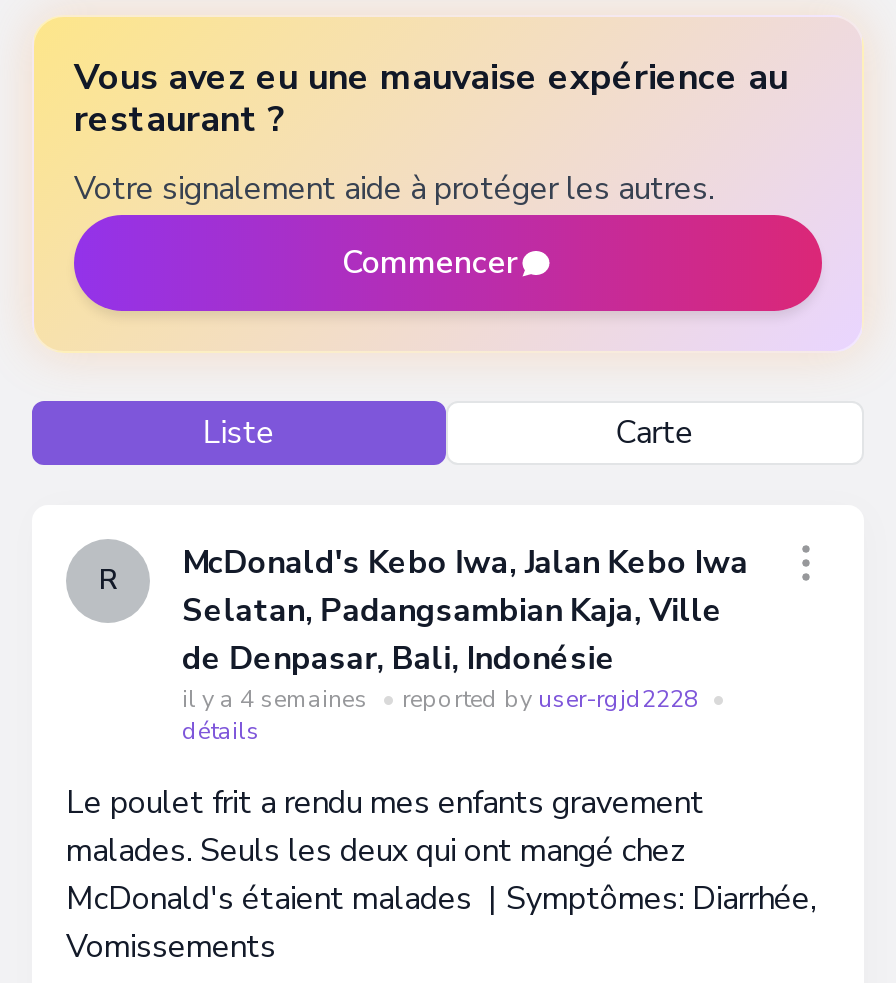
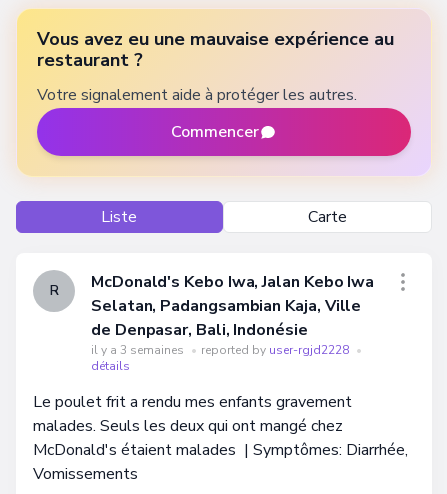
- il y a 4 semaines • reported by user-rgjd2228 •
+ il y a 3 semaines • reported by user-rgjd2228 •
